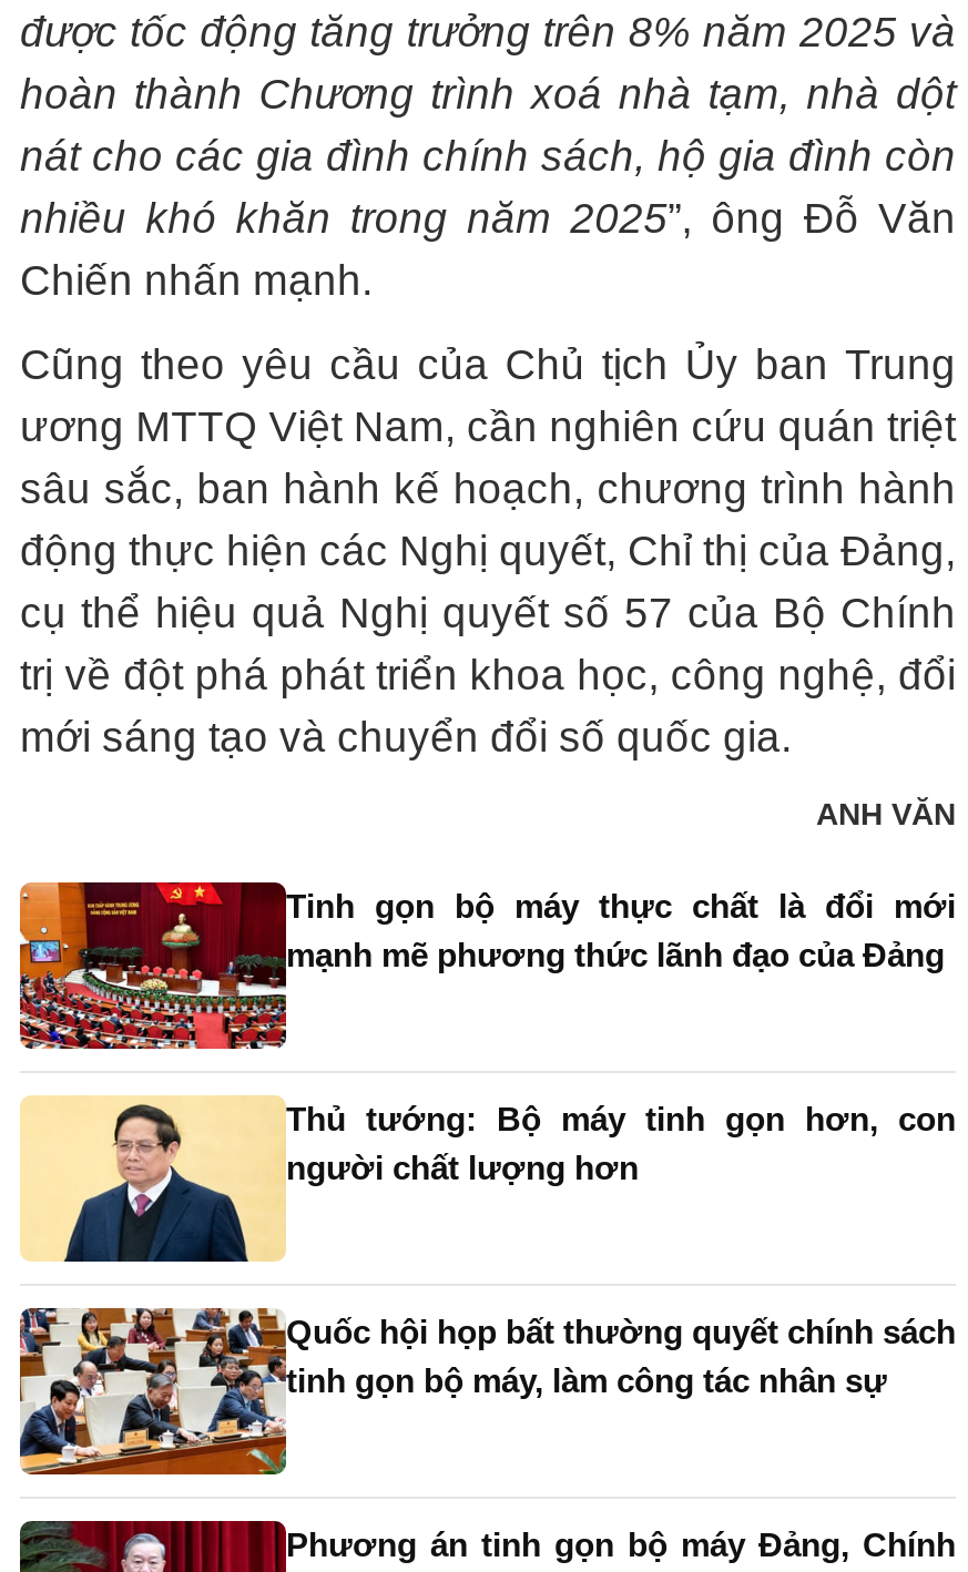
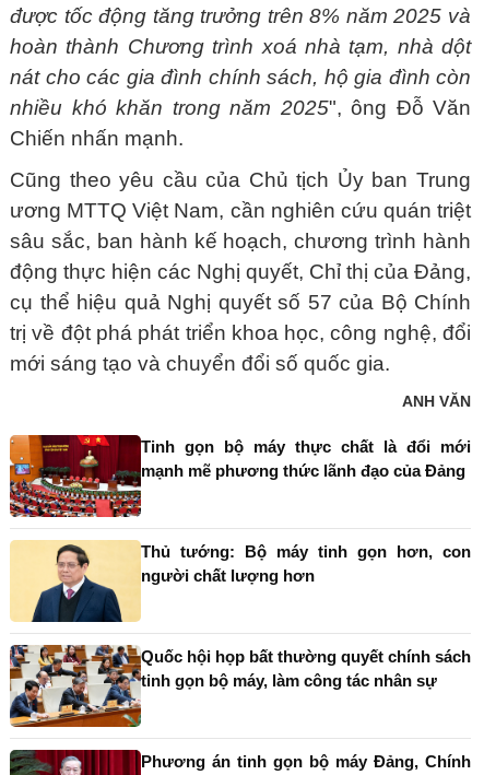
- nhiều khó khăn trong năm 2025”, ông Đỗ Văn
+ nhiều khó khăn trong năm 2025", ông Đỗ Văn
